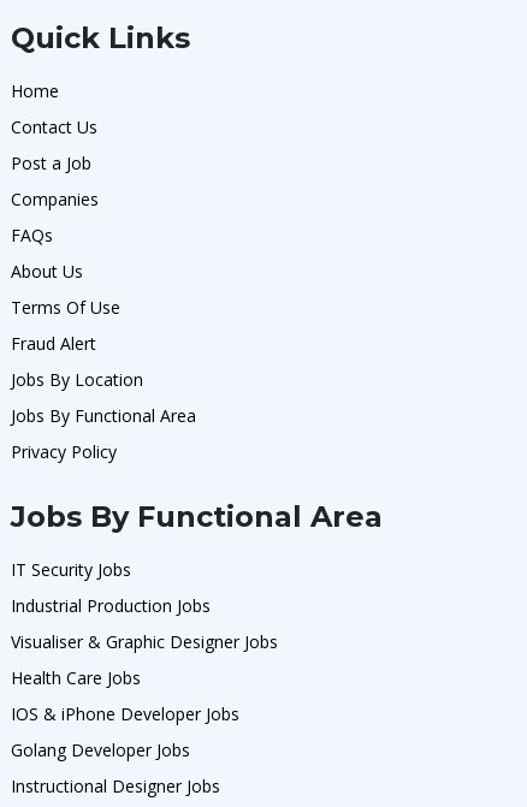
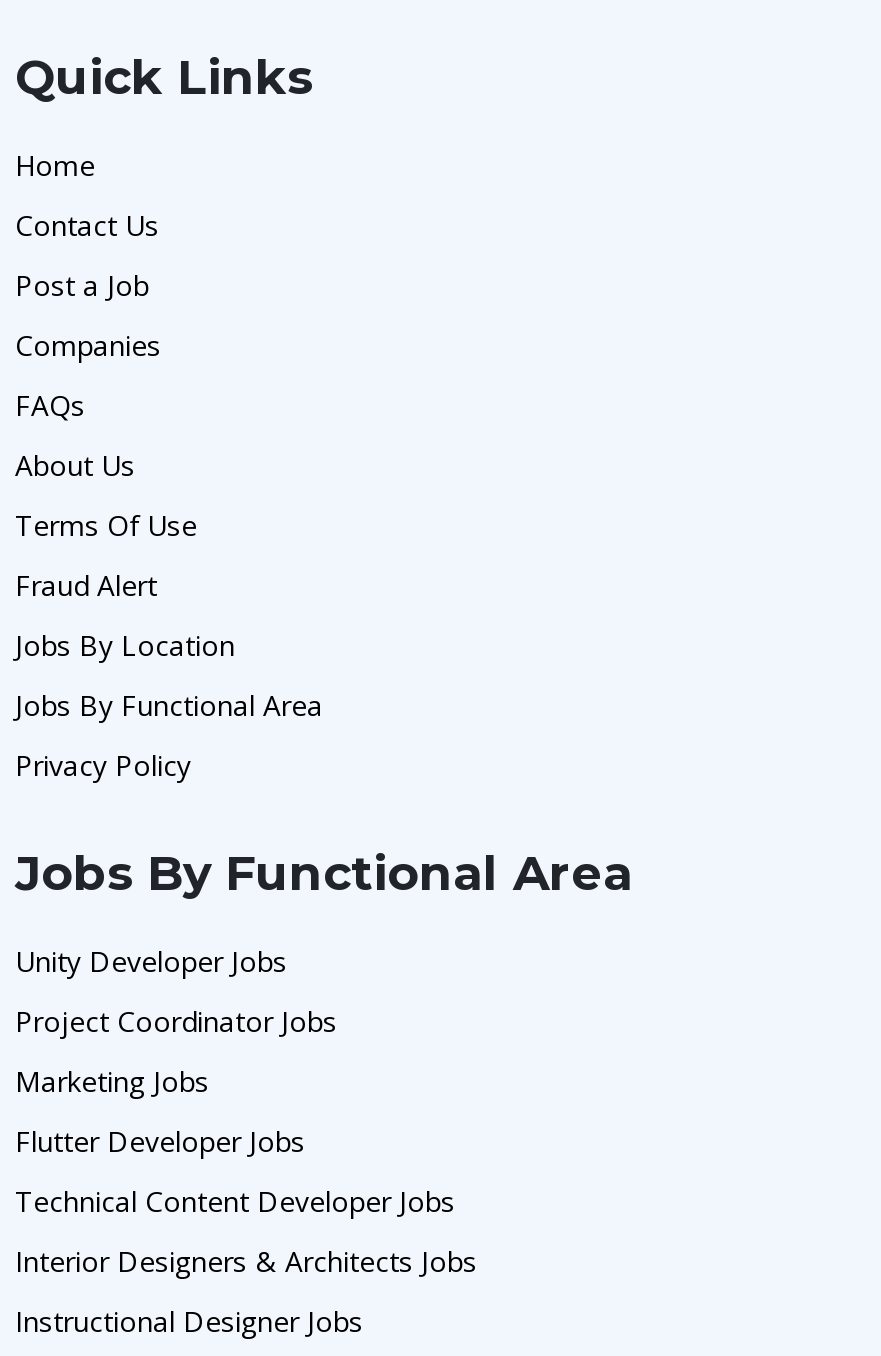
- IT Security Jobs
+ Unity Developer Jobs

- Industrial Production Jobs
+ Project Coordinator Jobs

- Visualiser & Graphic Designer Jobs
+ Marketing Jobs

- Health Care Jobs
+ Flutter Developer Jobs

- IOS & iPhone Developer Jobs
+ Technical Content Developer Jobs

- Golang Developer Jobs
+ Interior Designers & Architects Jobs
